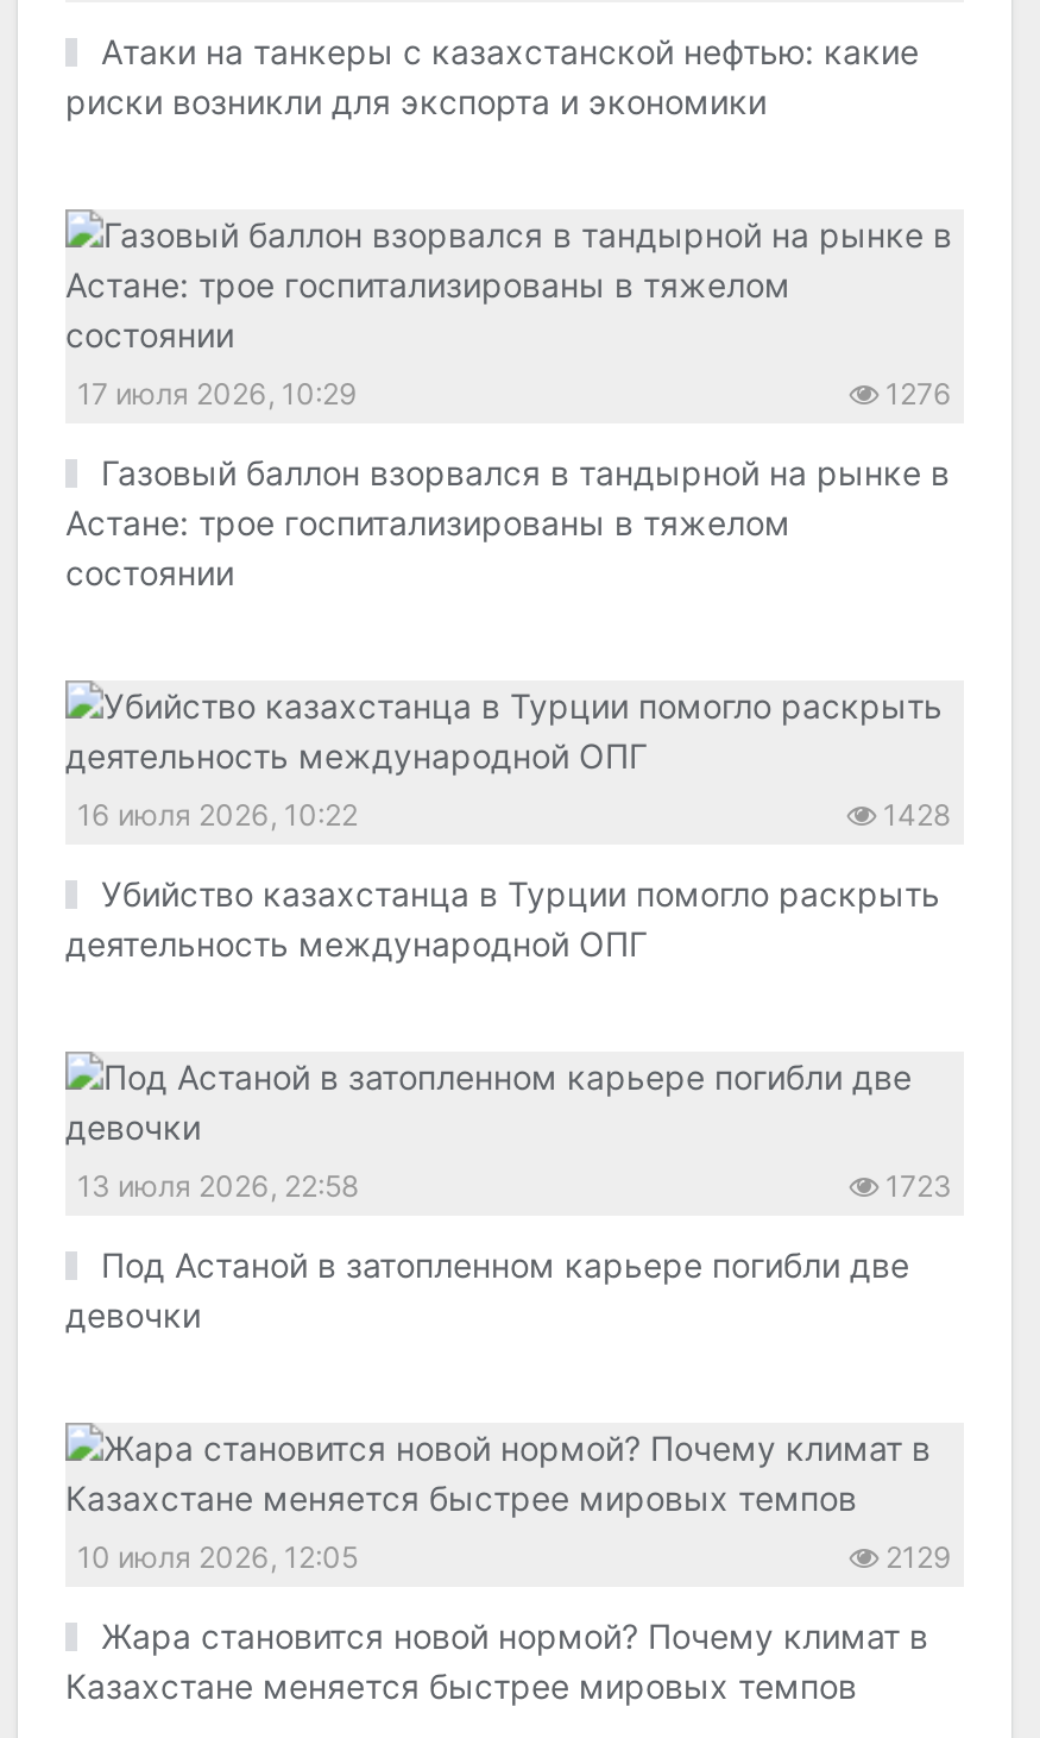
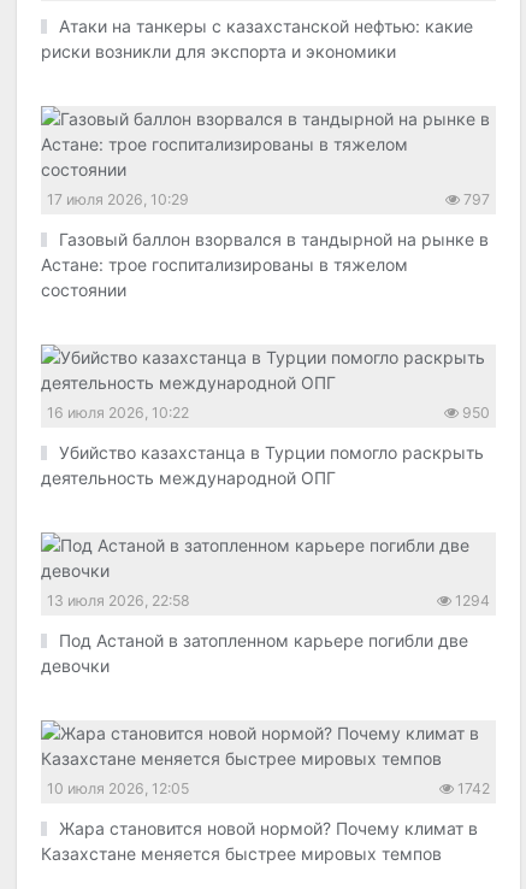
- 1276
+ 797

- 1428
+ 950

- 1723
+ 1294

- 2129
+ 1742
